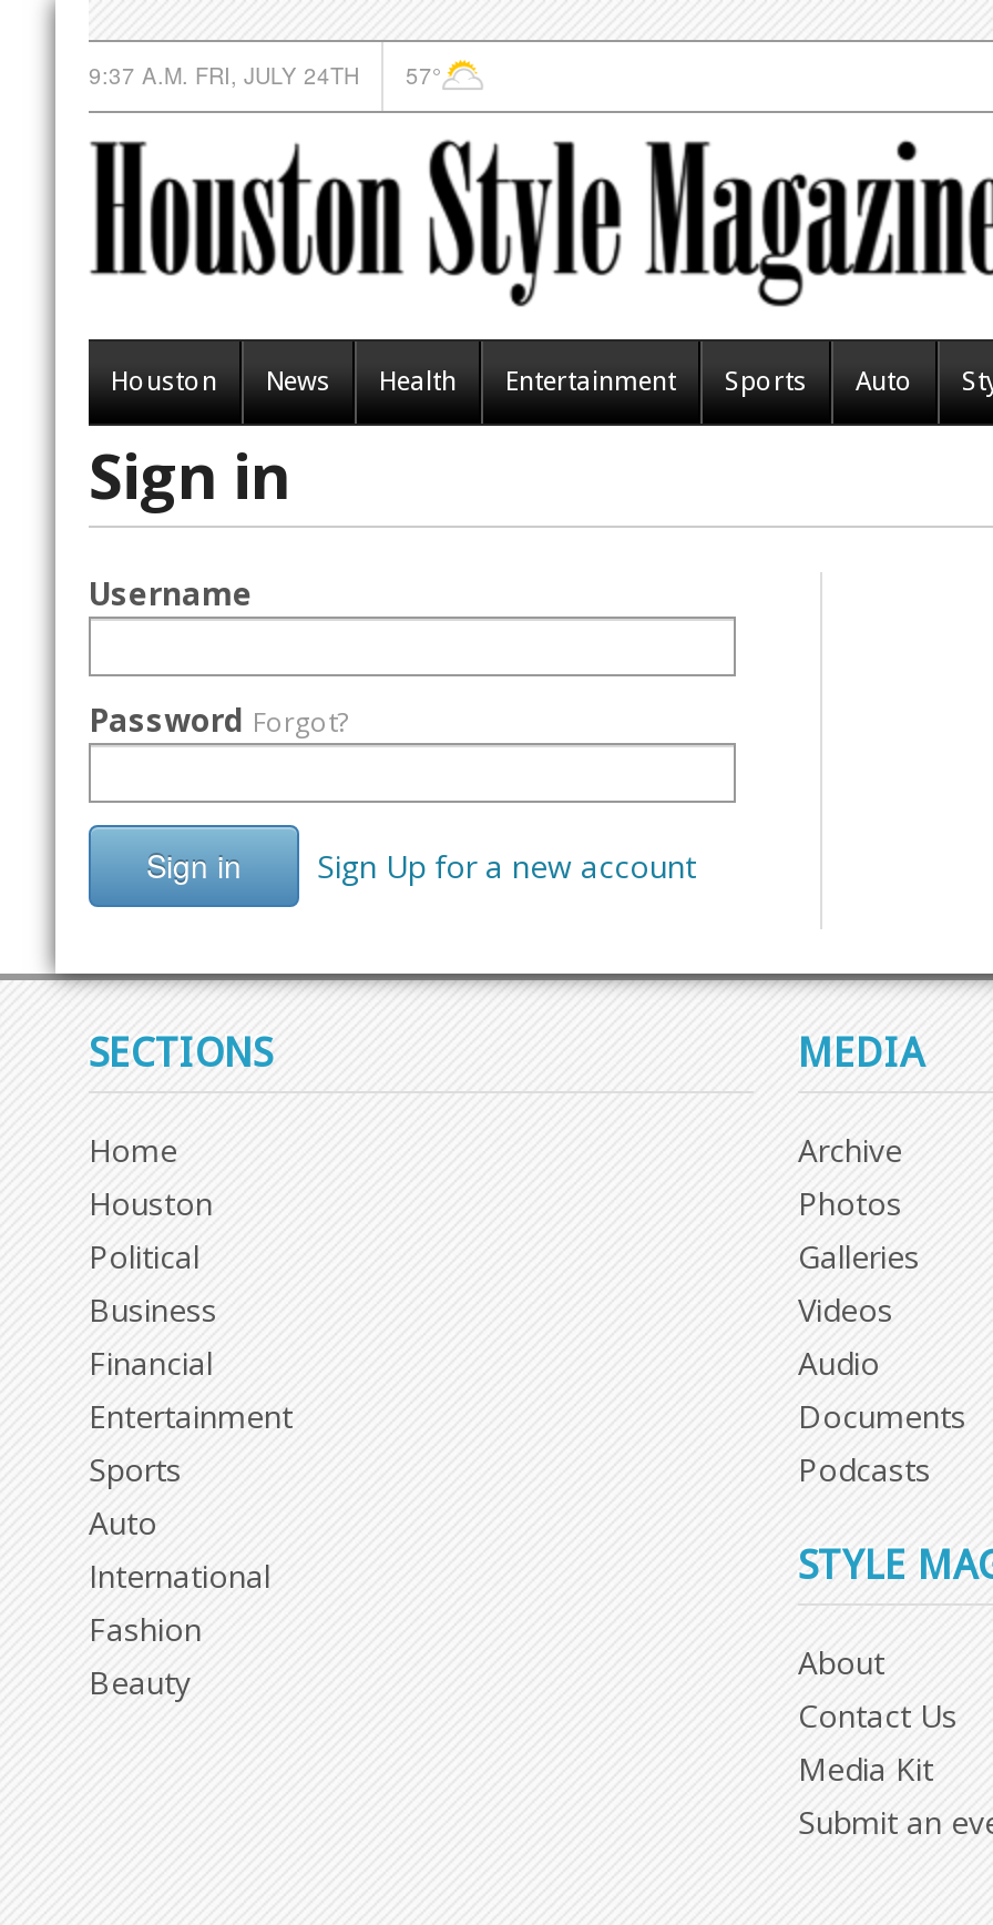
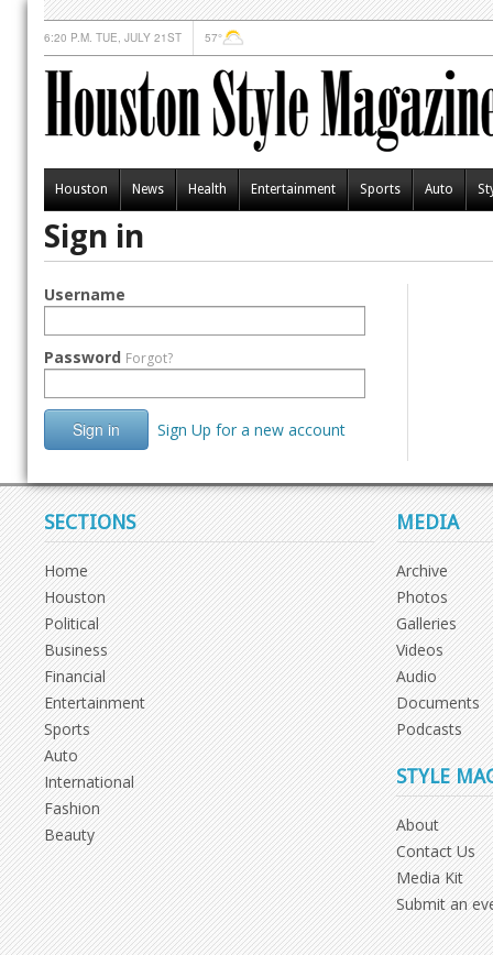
- 9:37 A.M. FRI, JULY 24TH 57°
+ 6:20 P.M. TUE, JULY 21ST 57°
